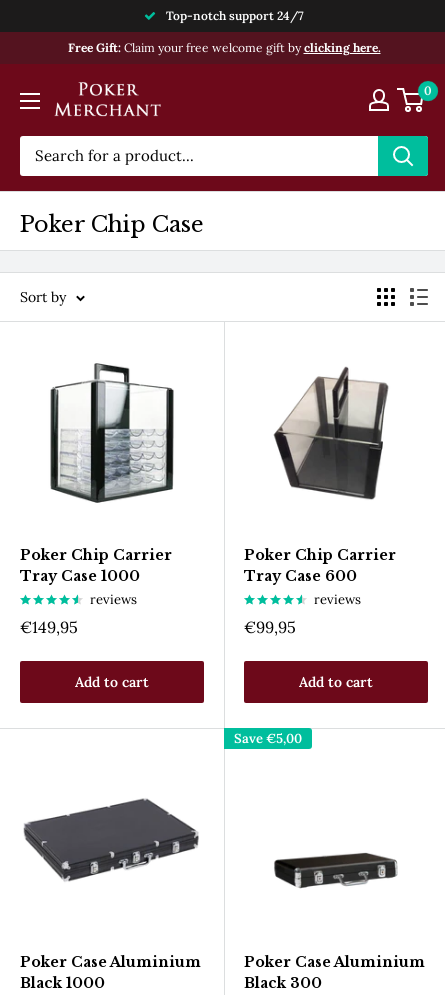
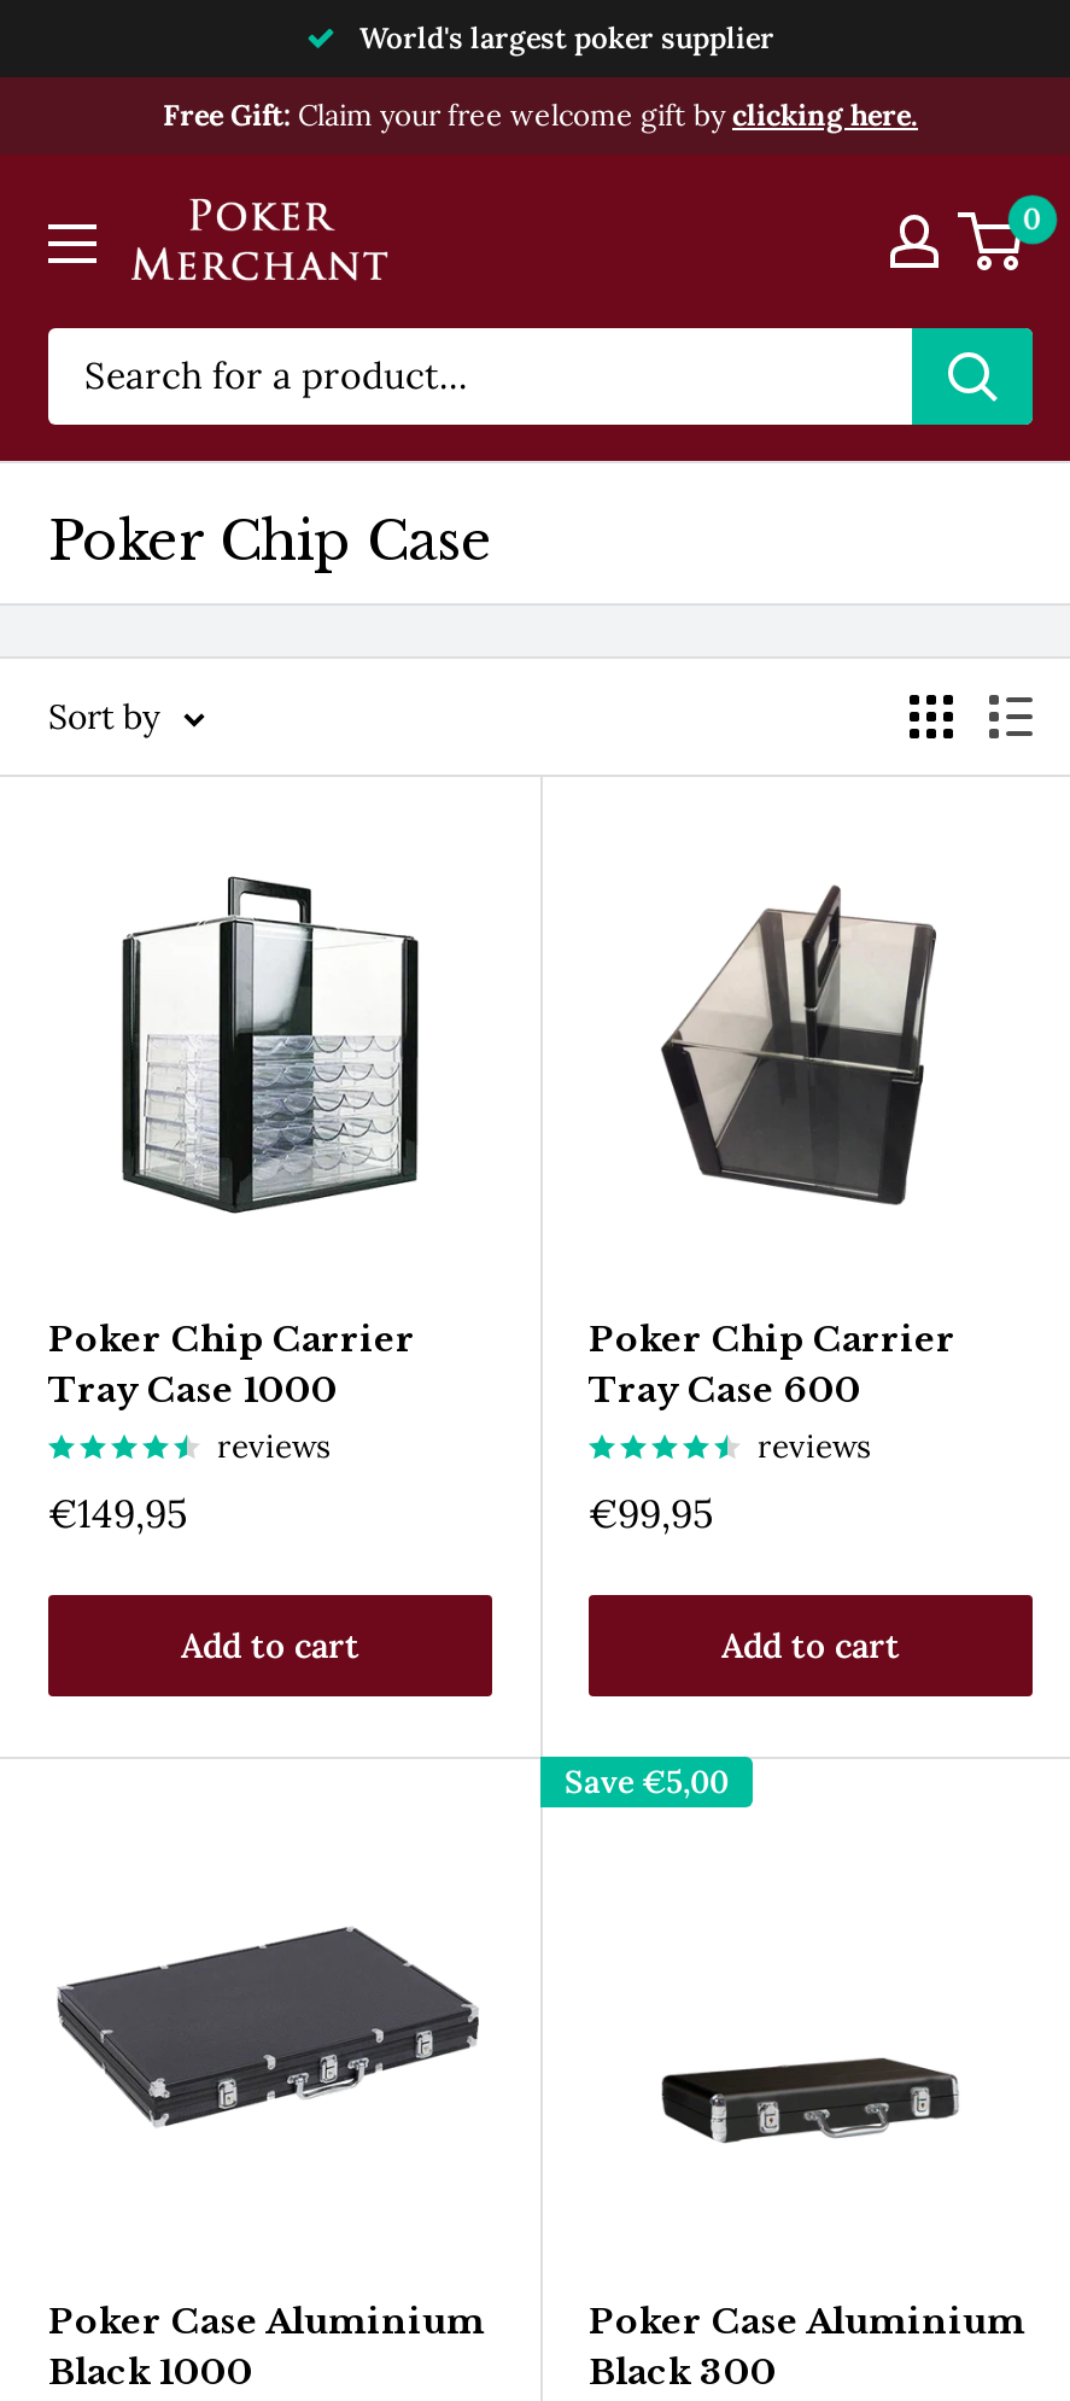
- Top-notch support 24/7
+ World's largest poker supplier
